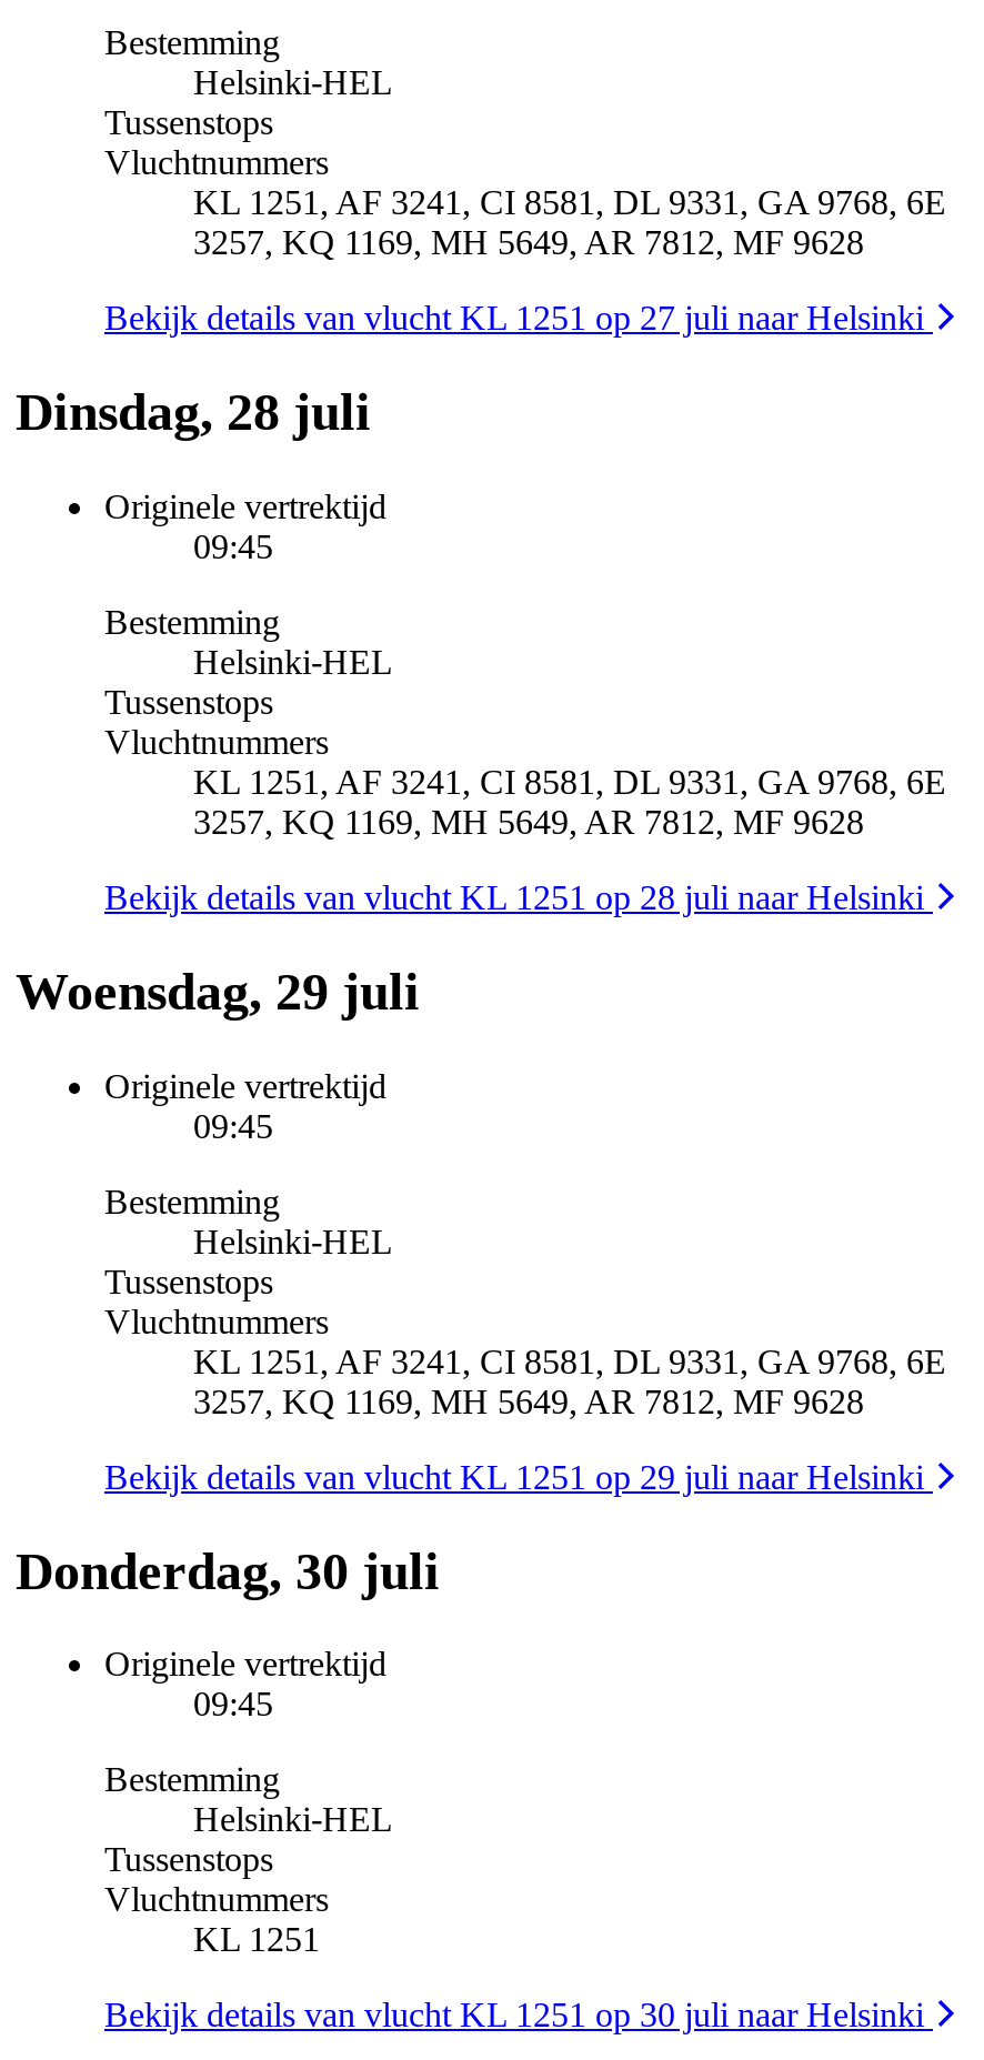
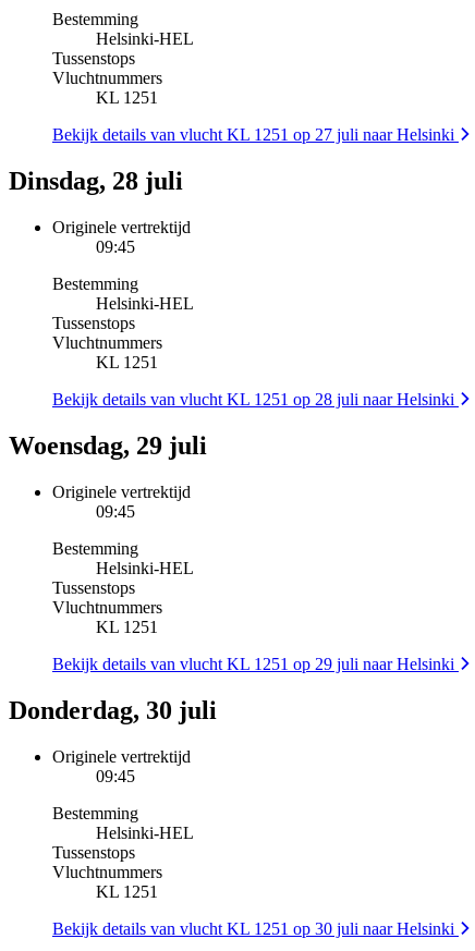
- KL 1251, AF 3241, CI 8581, DL 9331, GA 9768, 6E
- 3257, KQ 1169, MH 5649, AR 7812, MF 9628
+ KL 1251

- KL 1251, AF 3241, CI 8581, DL 9331, GA 9768, 6E
- 3257, KQ 1169, MH 5649, AR 7812, MF 9628
+ KL 1251

- KL 1251, AF 3241, CI 8581, DL 9331, GA 9768, 6E
- 3257, KQ 1169, MH 5649, AR 7812, MF 9628
+ KL 1251
